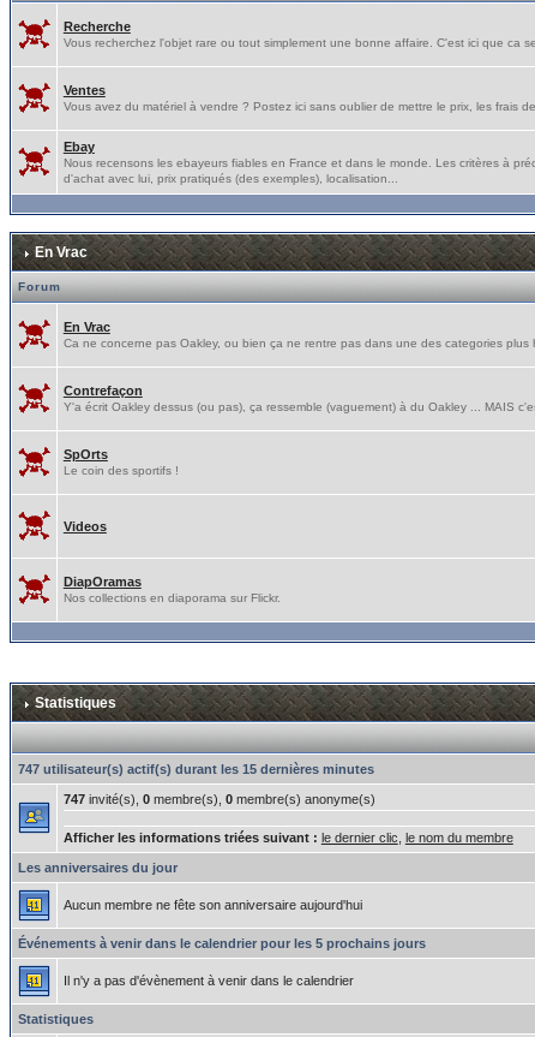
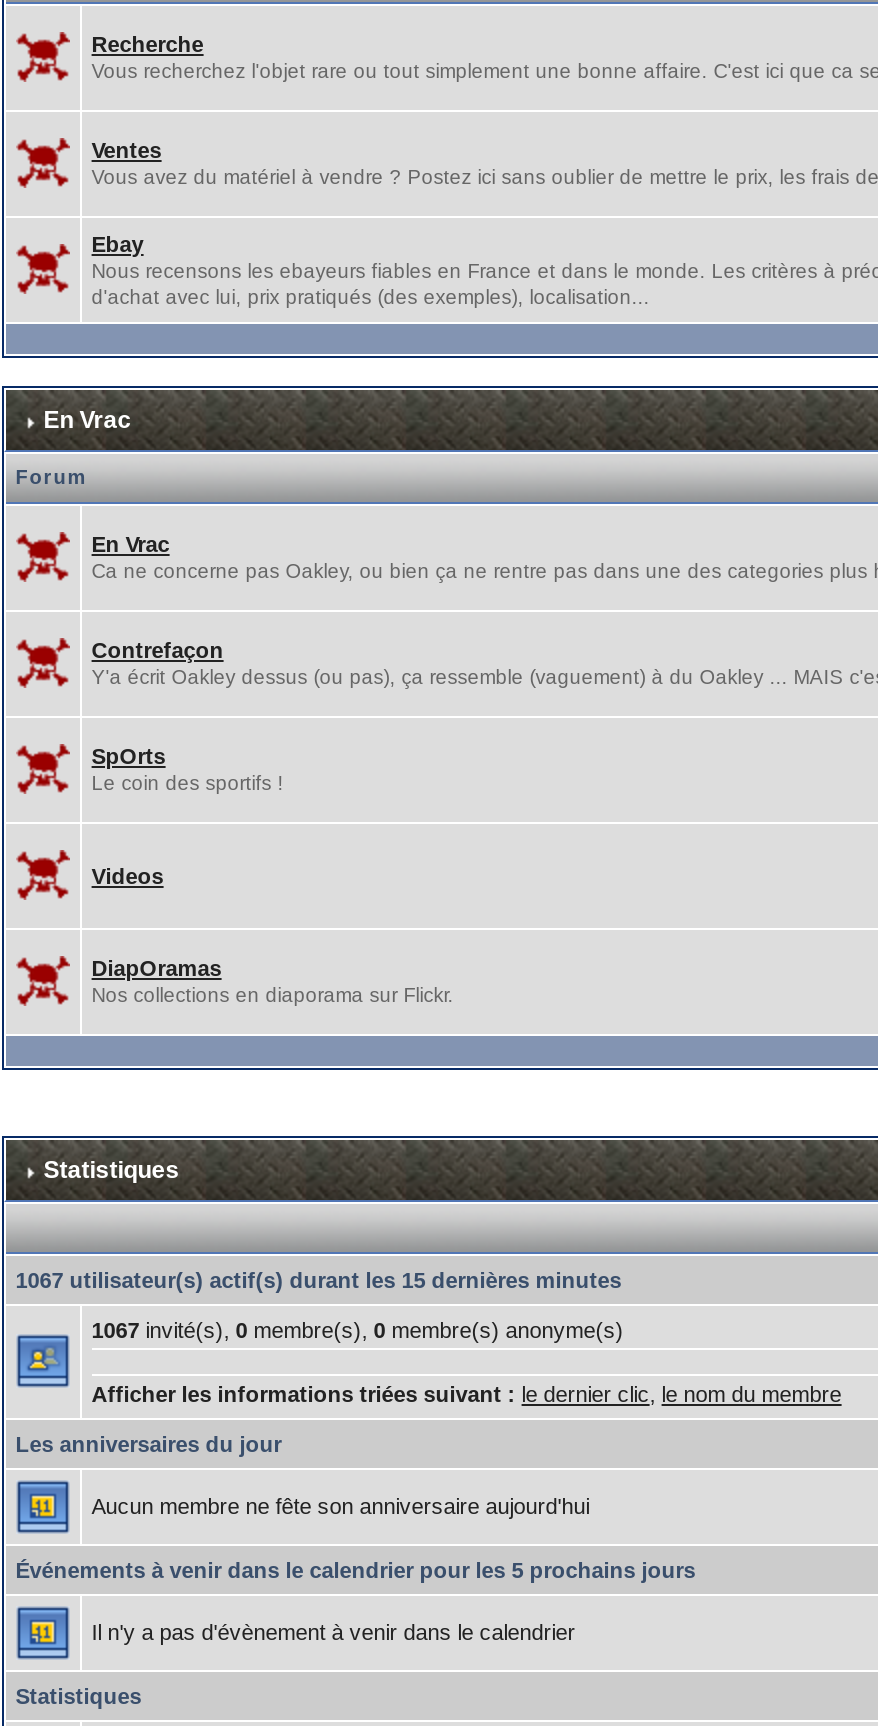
- 747 utilisateur(s) actif(s) durant les 15 dernières minutes
+ 1067 utilisateur(s) actif(s) durant les 15 dernières minutes

- 747 invité(s), 0 membre(s), 0 membre(s) anonyme(s)
+ 1067 invité(s), 0 membre(s), 0 membre(s) anonyme(s)
